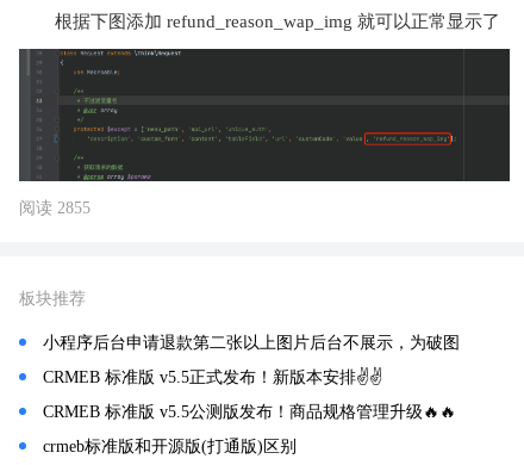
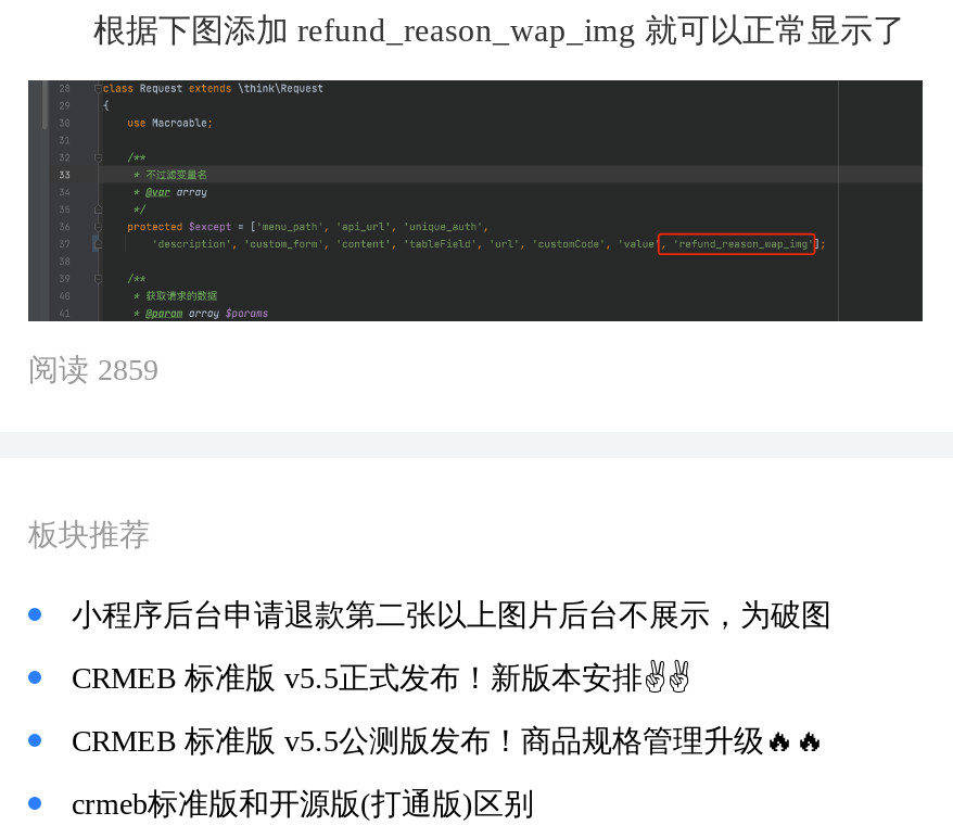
- 阅读 2855
+ 阅读 2859
